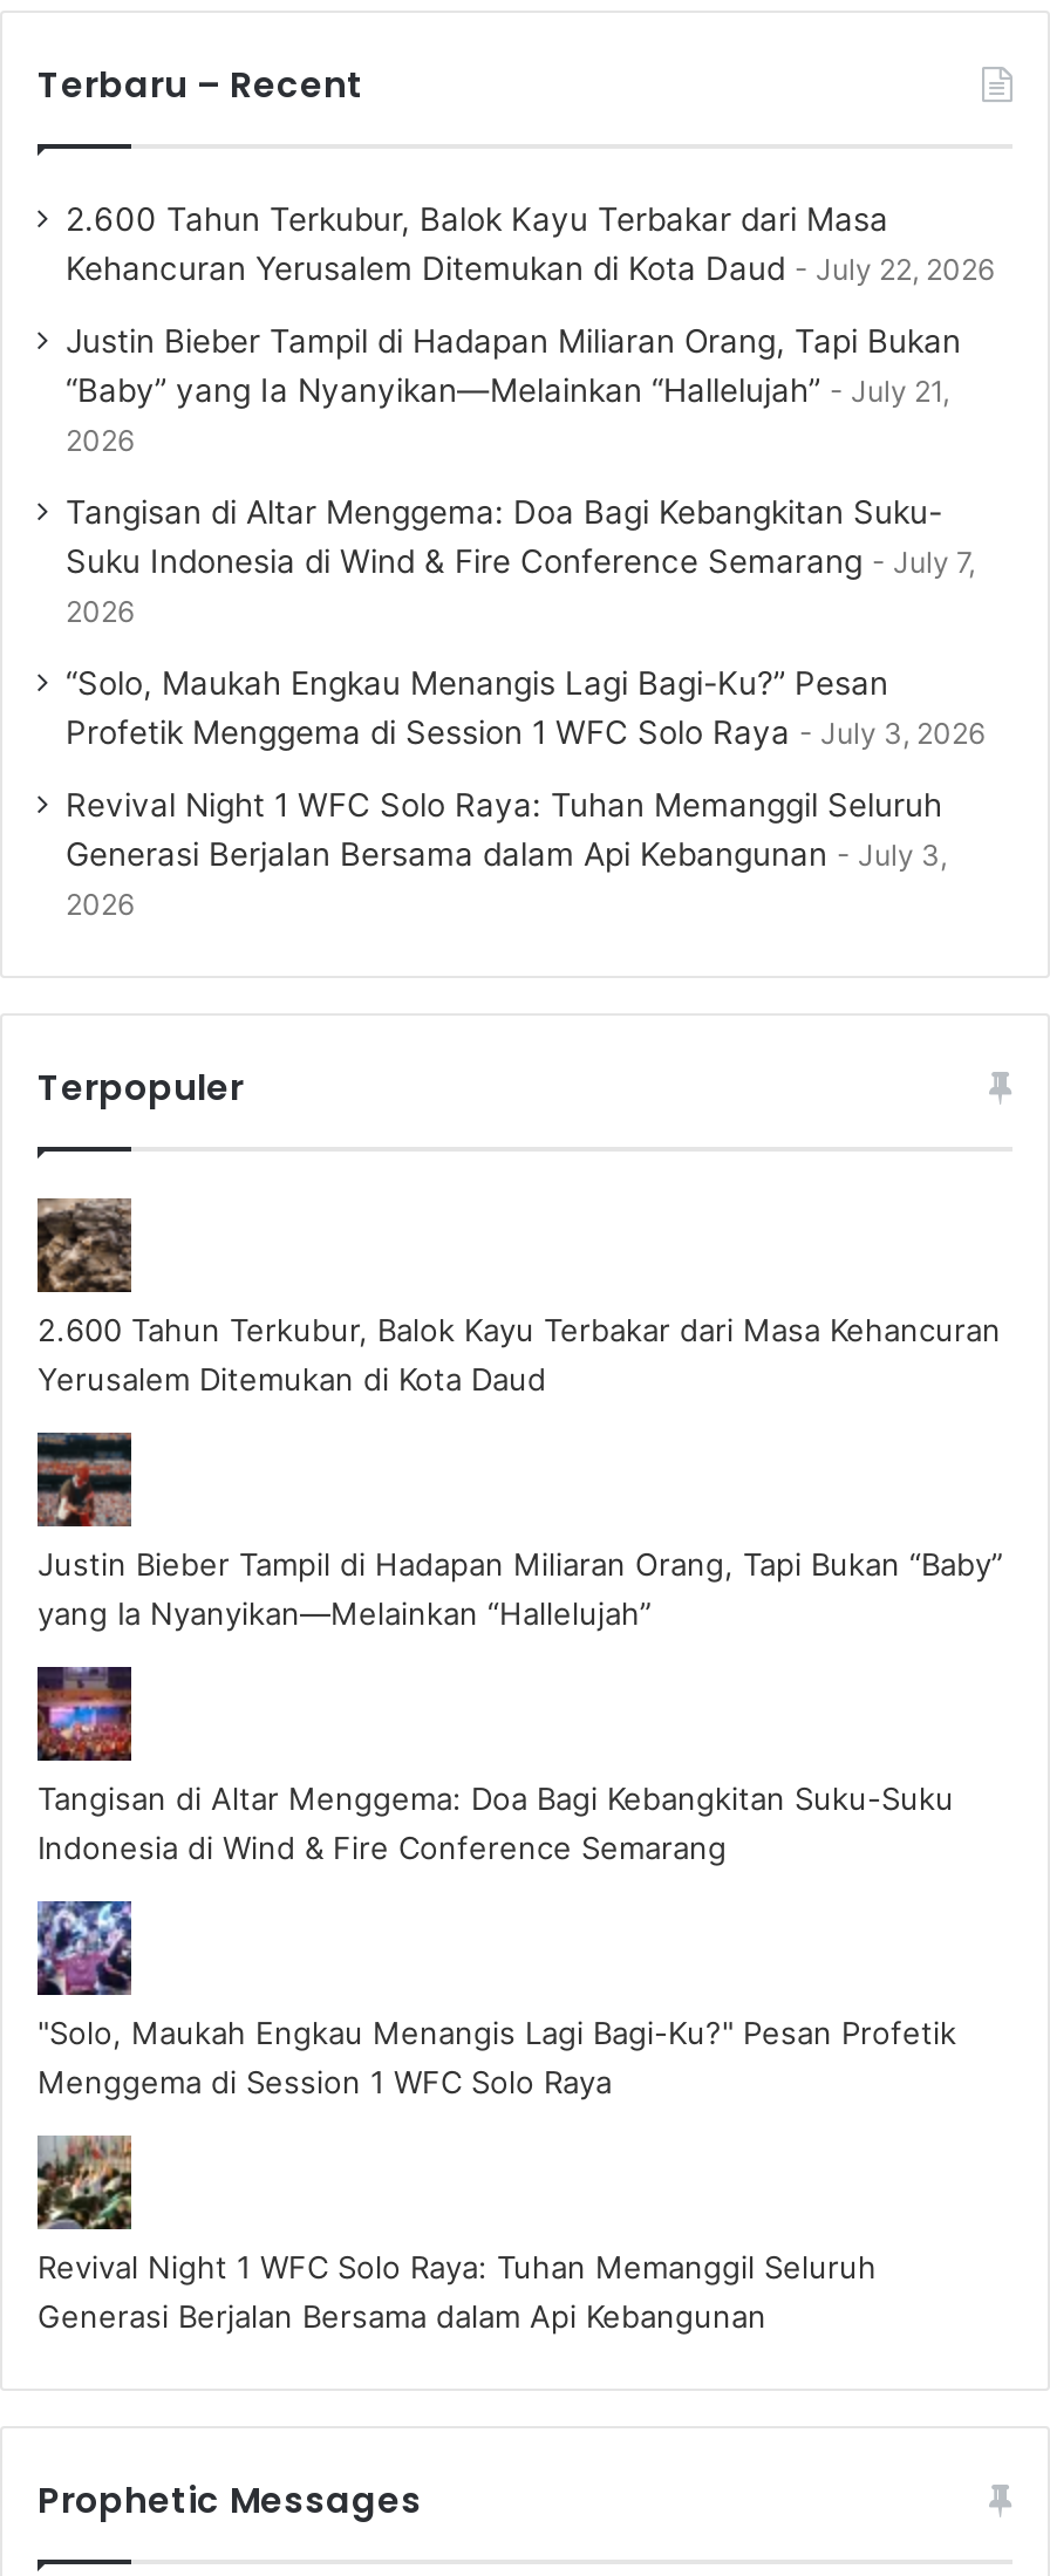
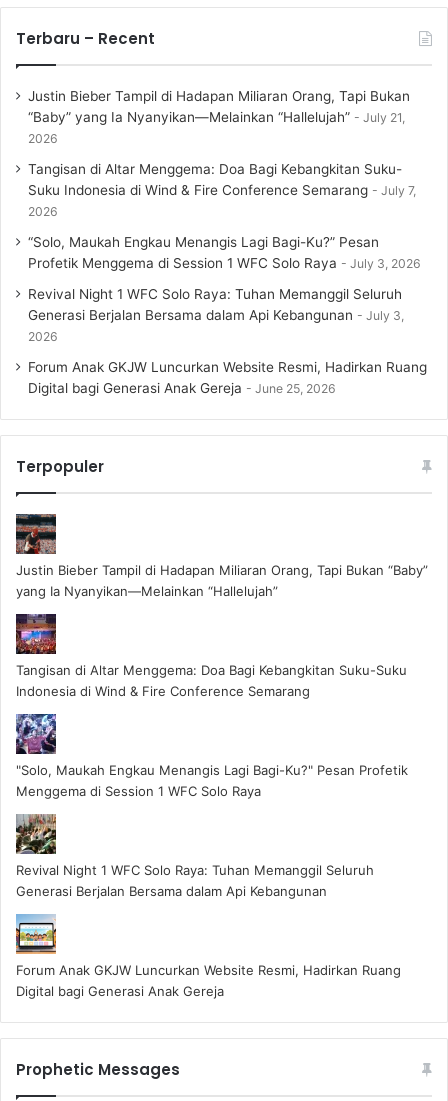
- 2.600 Tahun Terkubur, Balok Kayu Terbakar dari Masa
- Kehancuran Yerusalem Ditemukan di Kota Daud
- July 22, 2026

moved up: Justin Bieber Tampil di Hadapan Miliaran Orang, Tapi Bukan | “Baby” yang Ia Nyanyikan—Melainkan “Hallelujah” | July 21, | ... | July 3, | 2026

+ Forum Anak GKJW Luncurkan Website Resmi, Hadirkan Ruang
+ Digital bagi Generasi Anak Gereja
+ June 25, 2026

- [image]
- 2.600 Tahun Terkubur, Balok Kayu Terbakar dari Masa Kehancuran
- Yerusalem Ditemukan di Kota Daud

moved up: [image] | Justin Bieber Tampil di Hadapan Miliaran Orang, Tapi Bukan “Baby” | yang Ia Nyanyikan—Melainkan “Hallelujah” | ... | Revival Night 1 WFC Solo Raya: Tuhan Memanggil Seluruh | Generasi Berjalan Bersama dalam Api Kebangunan

+ [image]
+ Forum Anak GKJW Luncurkan Website Resmi, Hadirkan Ruang
+ Digital bagi Generasi Anak Gereja
